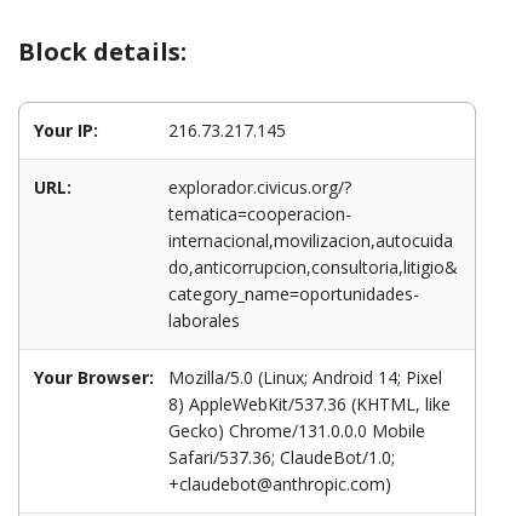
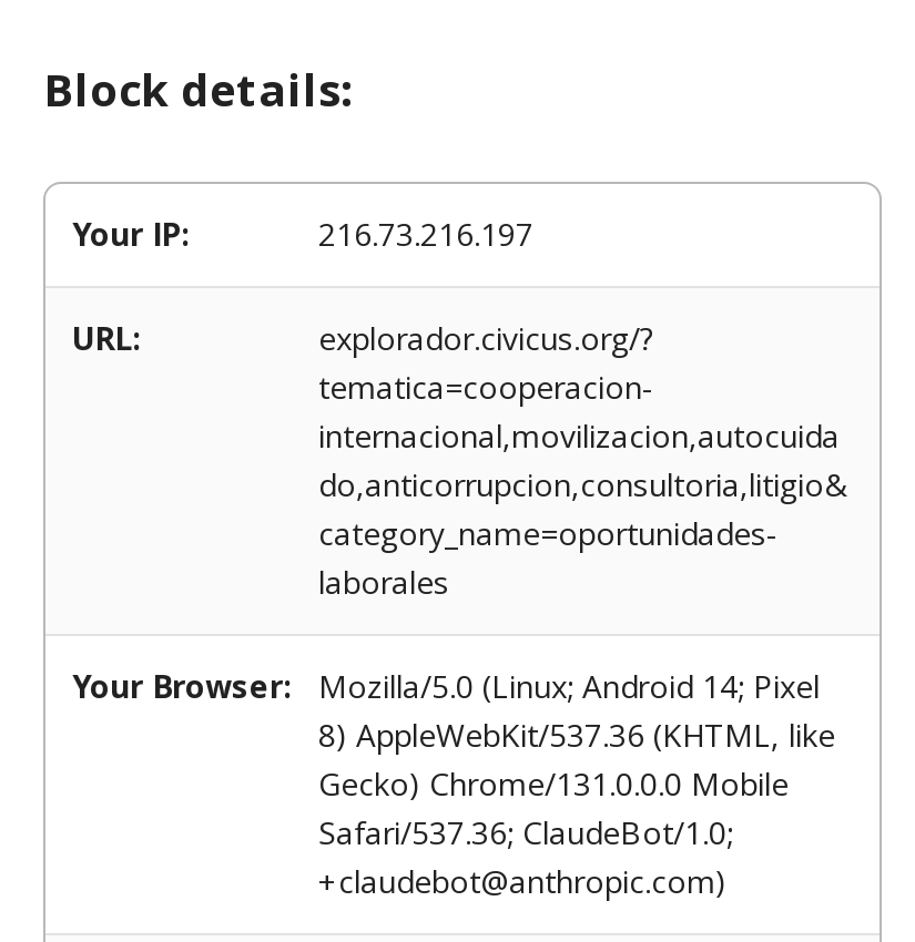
- 216.73.217.145
+ 216.73.216.197
